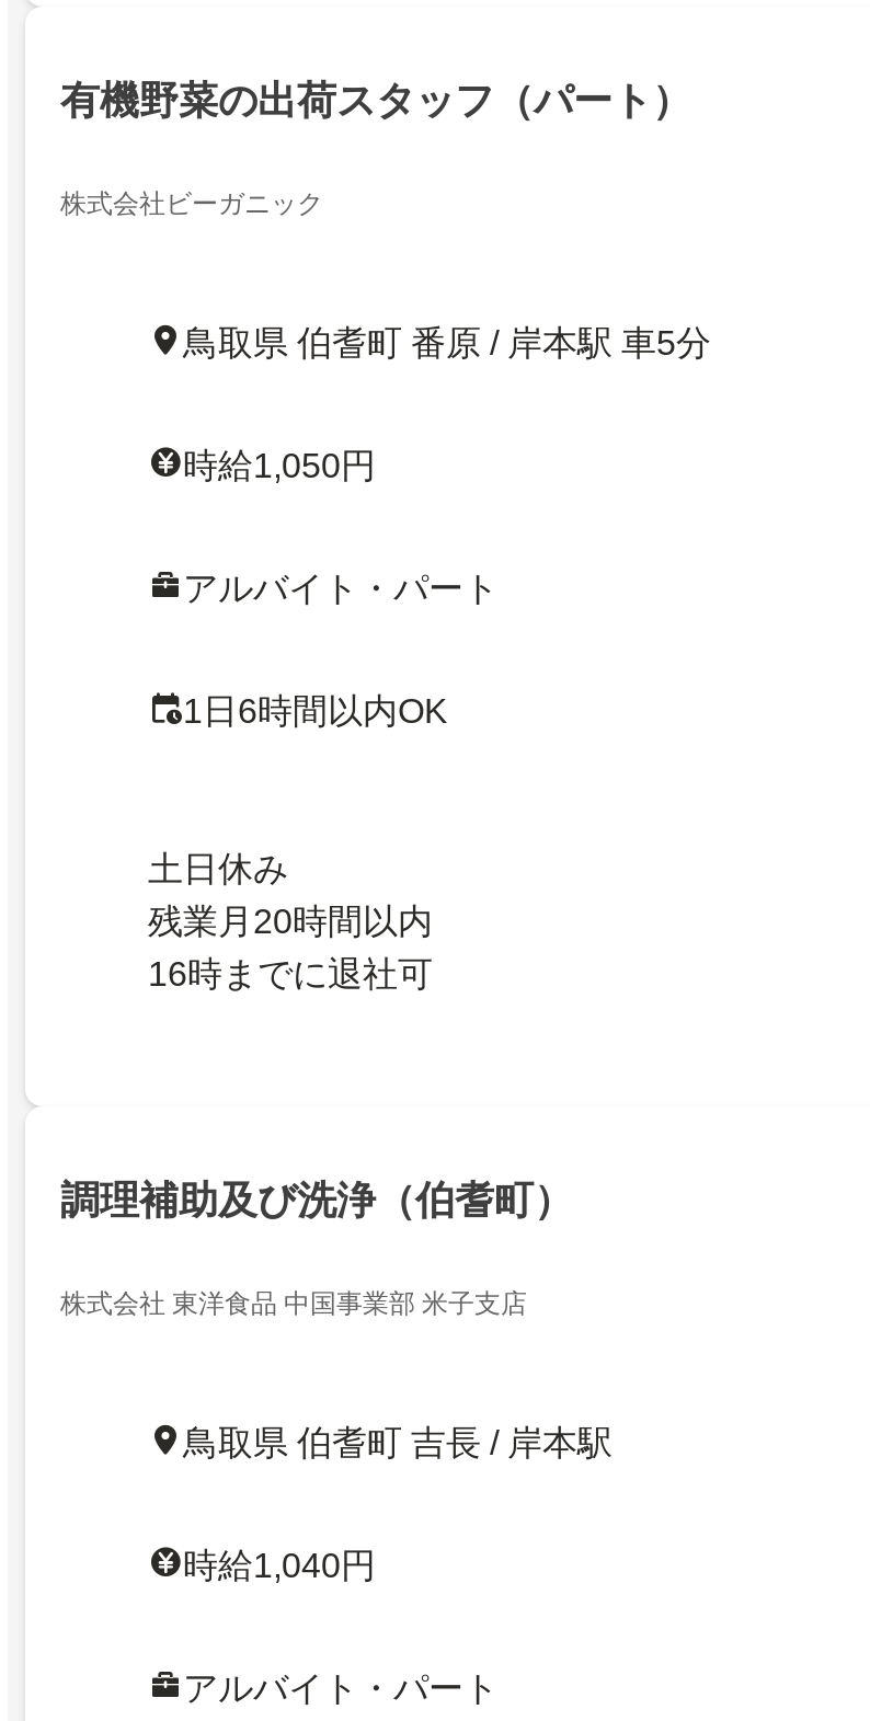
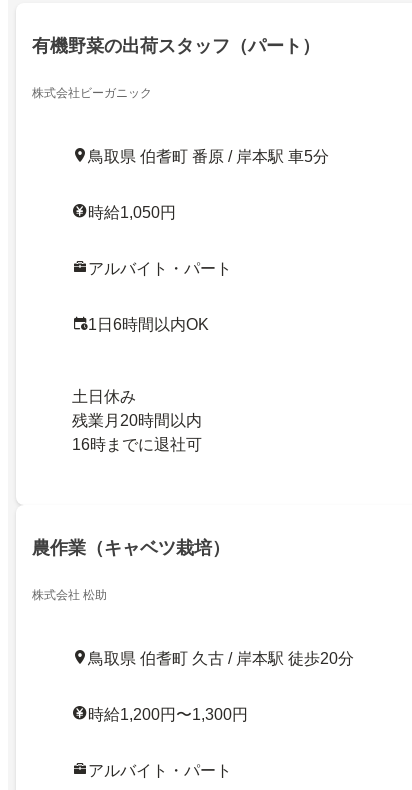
- 調理補助及び洗浄（伯耆町）
+ 農作業（キャベツ栽培）

- 株式会社 東洋食品 中国事業部 米子支店
+ 株式会社 松助

- 鳥取県 伯耆町 吉長 / 岸本駅
+ 鳥取県 伯耆町 久古 / 岸本駅 徒歩20分

- 時給1,040円
+ 時給1,200円〜1,300円
